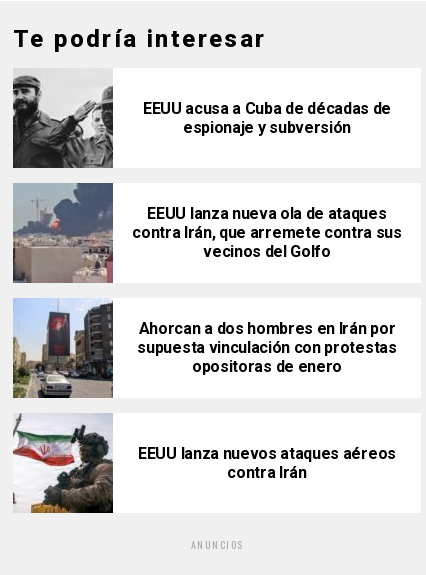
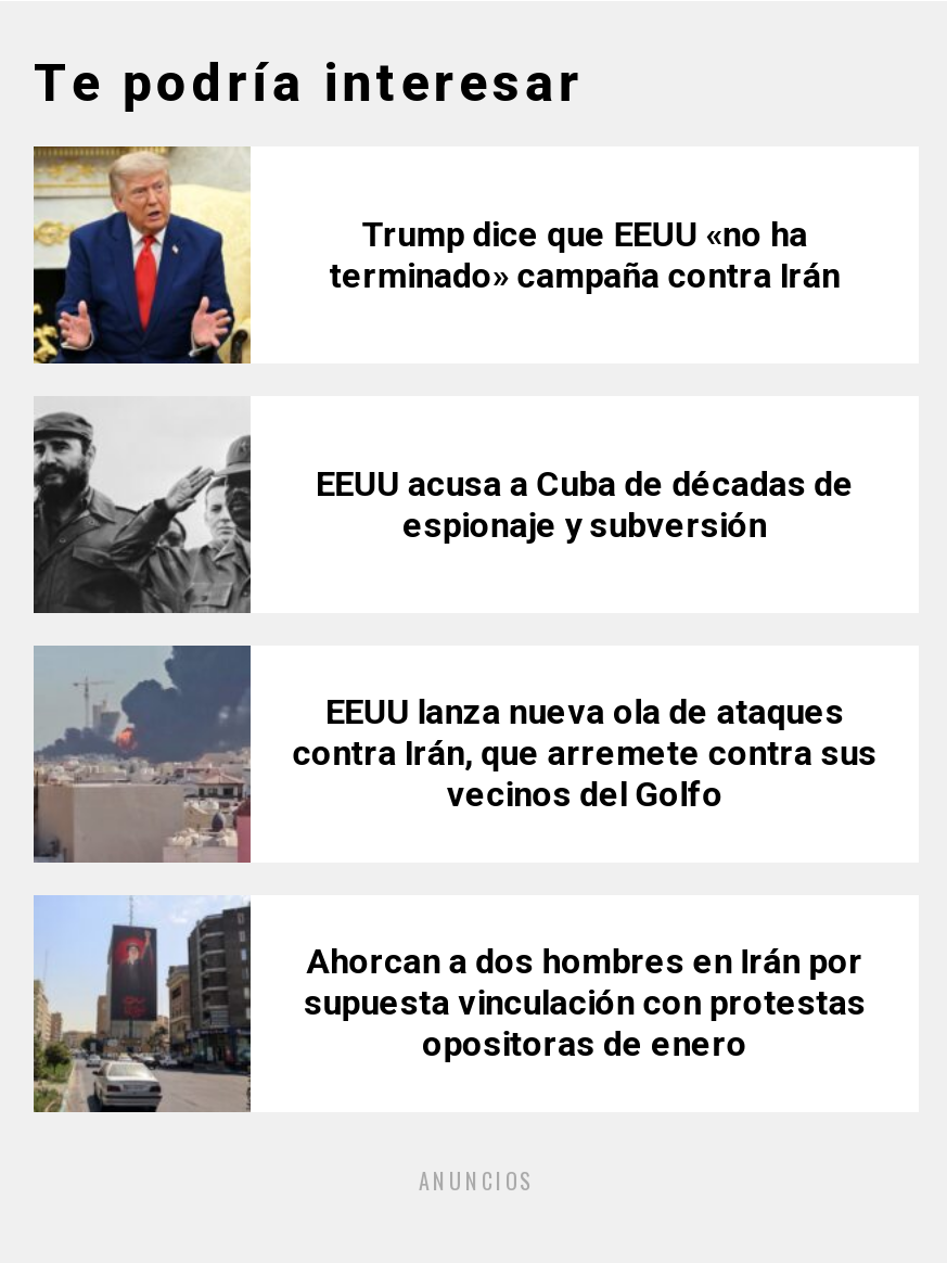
+ [image]
+ Trump dice que EEUU «no ha
+ terminado» campaña contra Irán

moved down: [image] | EEUU acusa a Cuba de décadas de | espionaje y subversión | ... | supuesta vinculación con protestas | opositoras de enero

- [image]
- EEUU lanza nuevos ataques aéreos
- contra Irán
